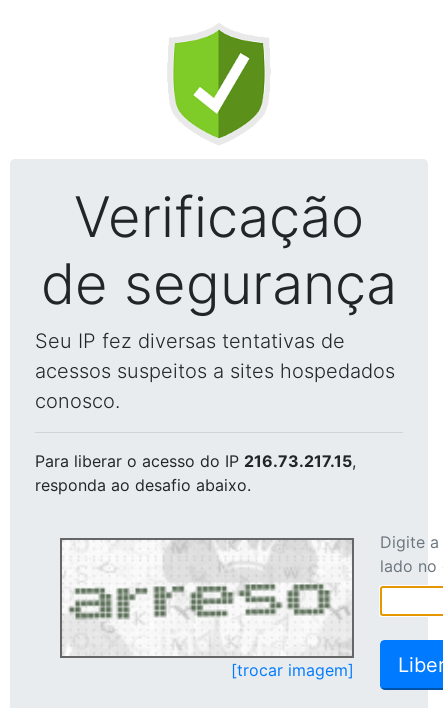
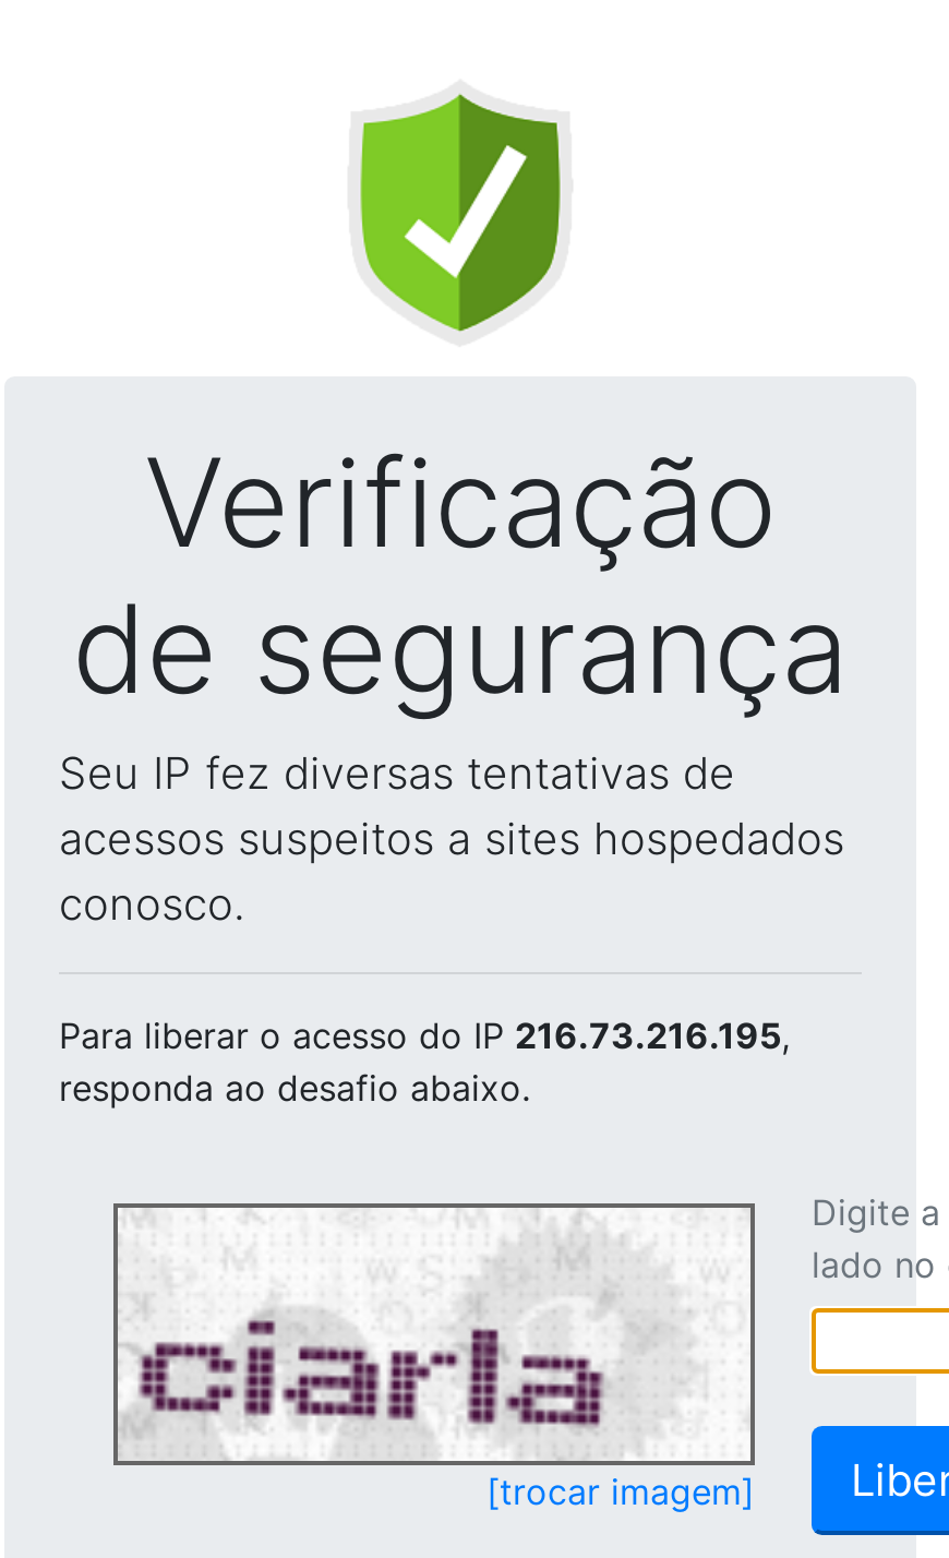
- Para liberar o acesso do IP 216.73.217.15,
+ Para liberar o acesso do IP 216.73.216.195,

- [image]
+ [image]
